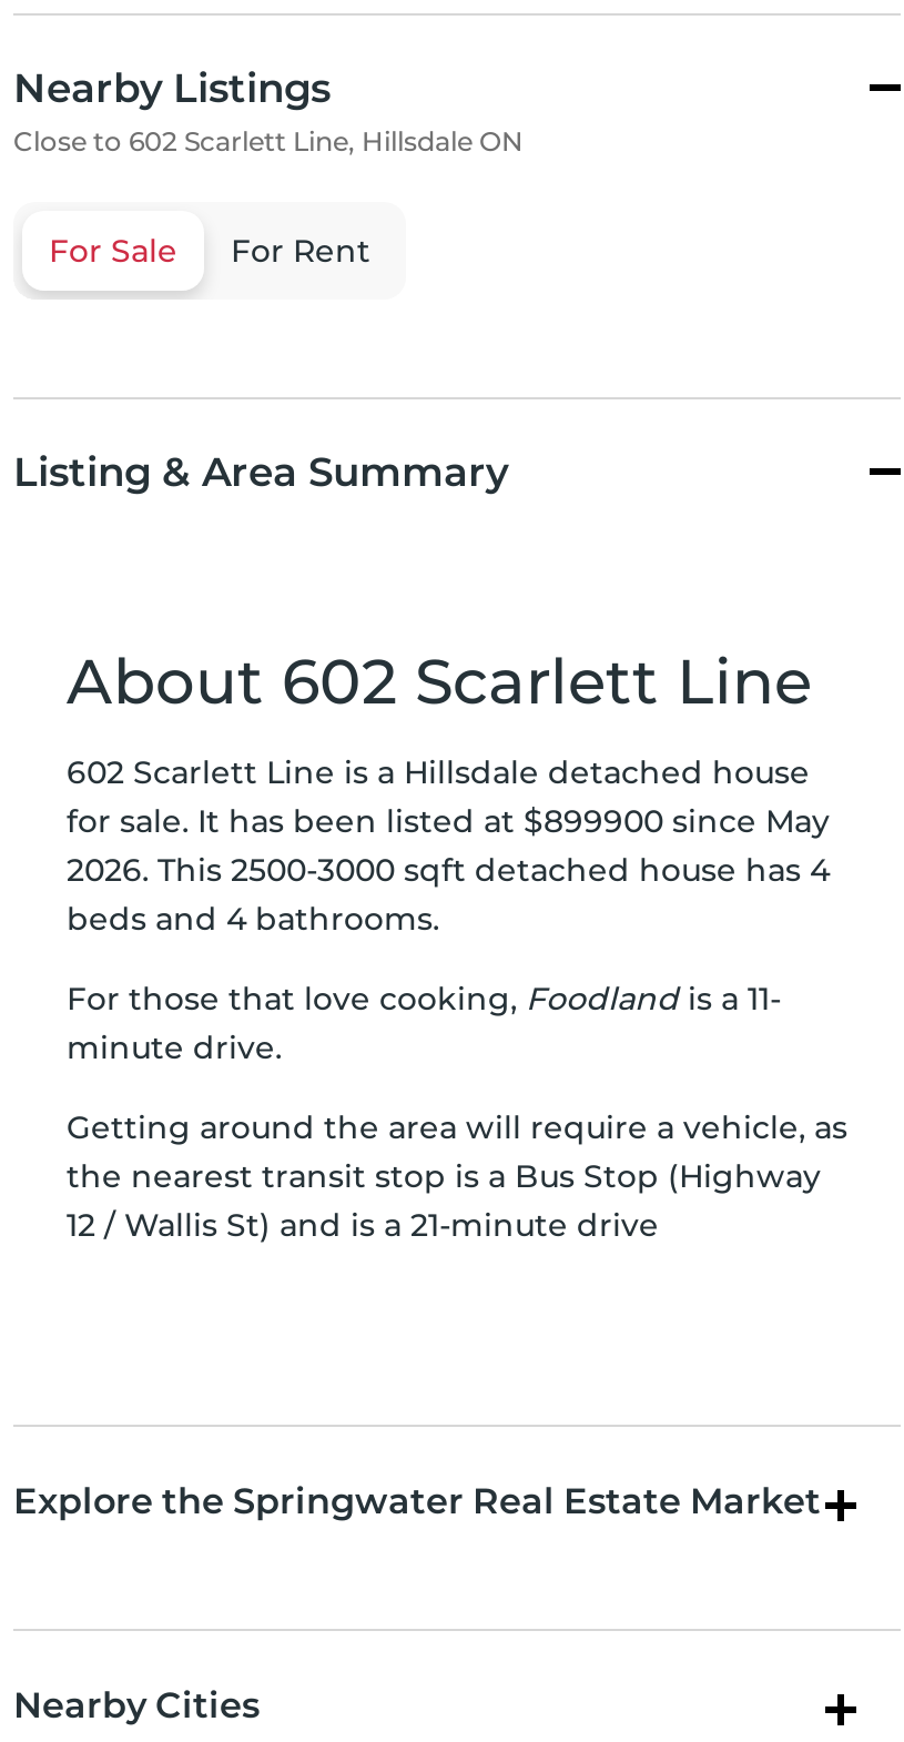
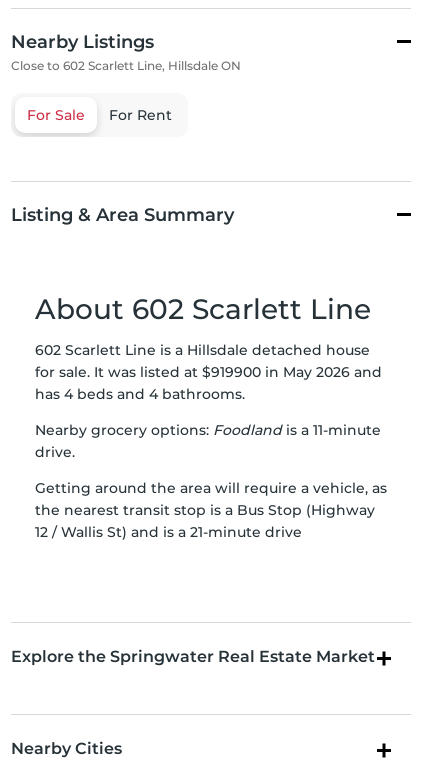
- for sale. It has been listed at $899900 since May
- 2026. This 2500-3000 sqft detached house has 4
- beds and 4 bathrooms.
+ for sale. It was listed at $919900 in May 2026 and
+ has 4 beds and 4 bathrooms.

- For those that love cooking, Foodland is a 11-
- minute drive.
+ Nearby grocery options: Foodland is a 11-minute
+ drive.
